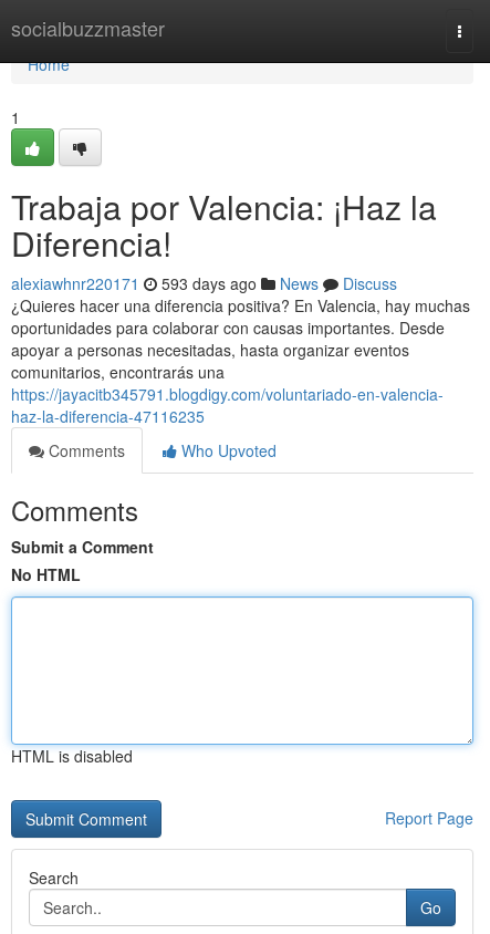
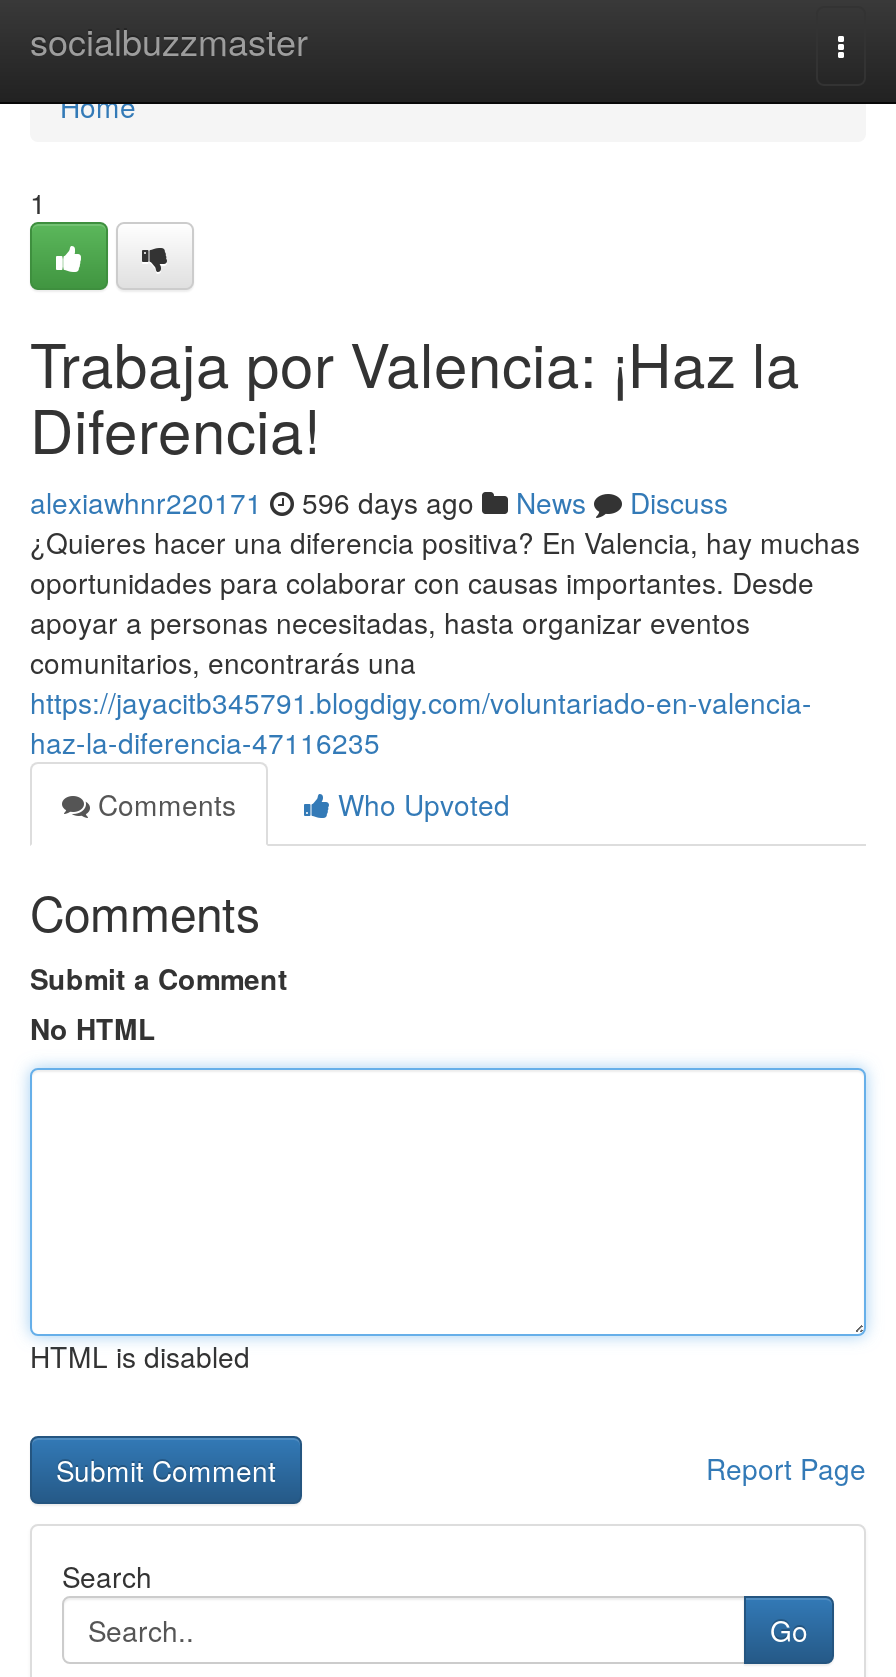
- alexiawhnr220171 593 days ago News Discuss
+ alexiawhnr220171 596 days ago News Discuss
